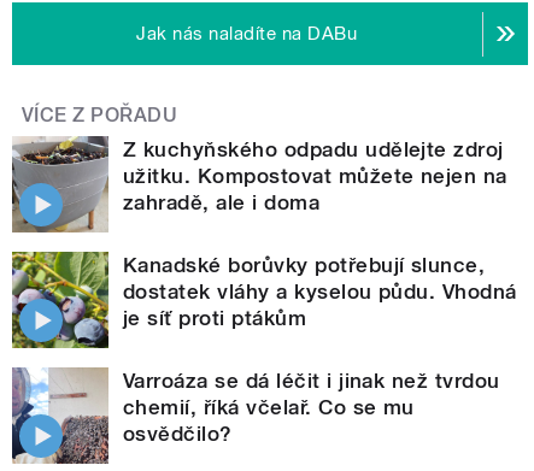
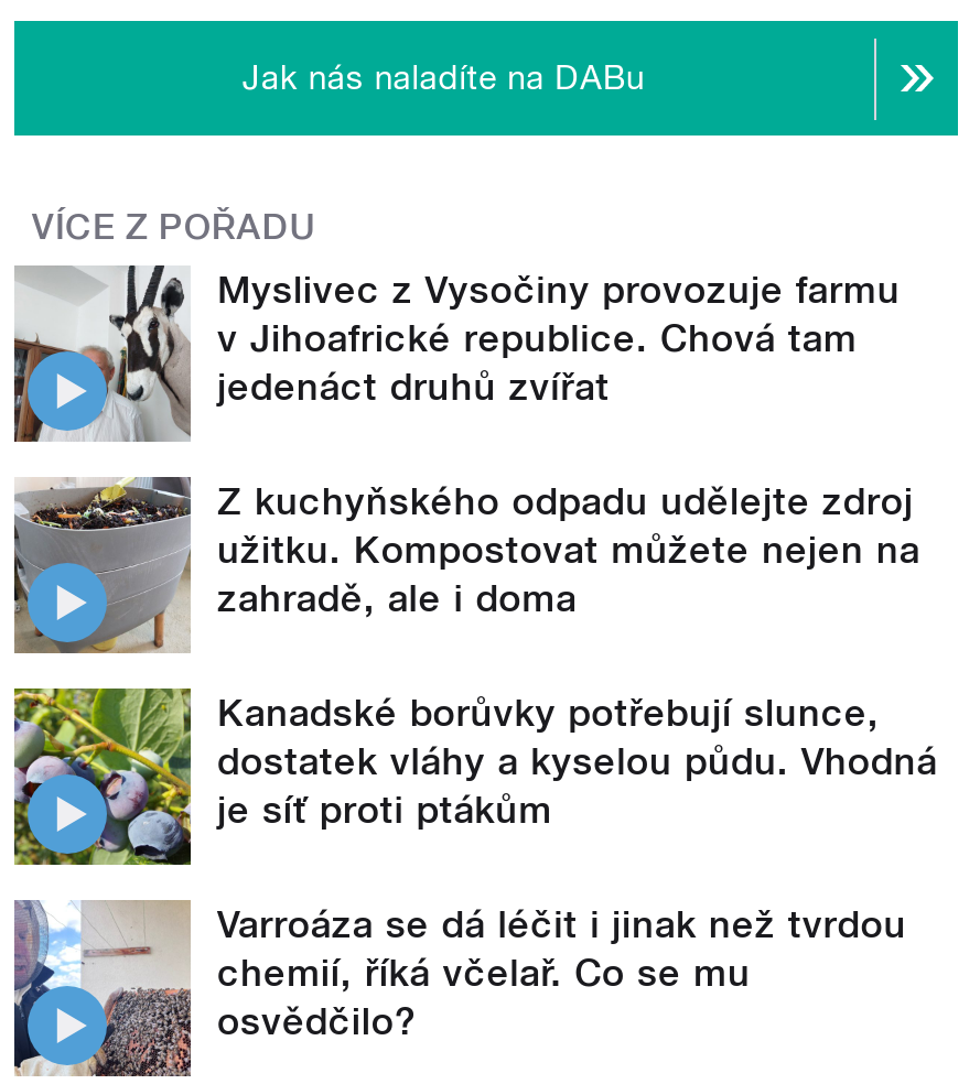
+ [image]
+ Myslivec z Vysočiny provozuje farmu
+ v Jihoafrické republice. Chová tam
+ jedenáct druhů zvířat
